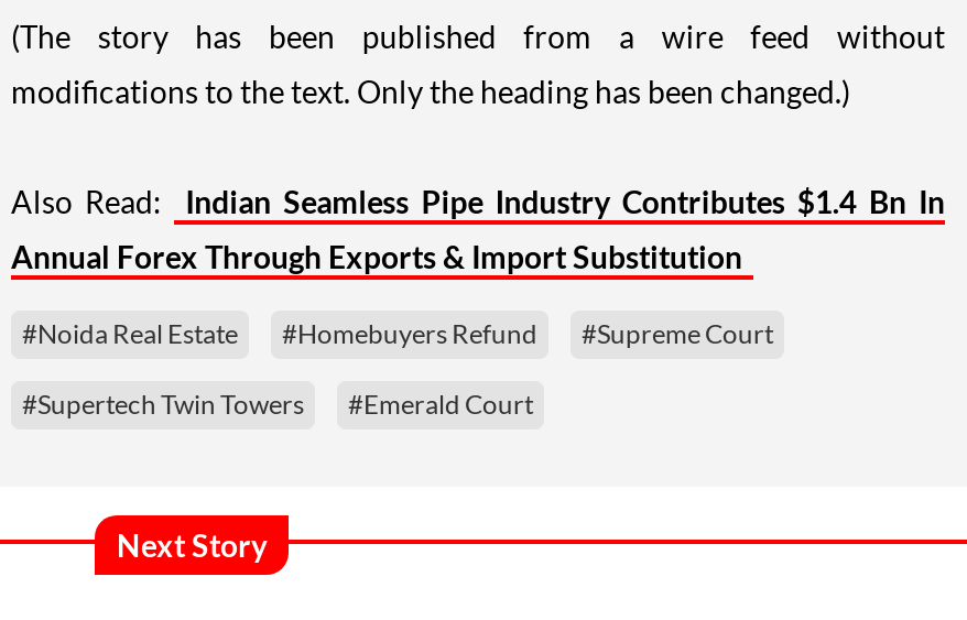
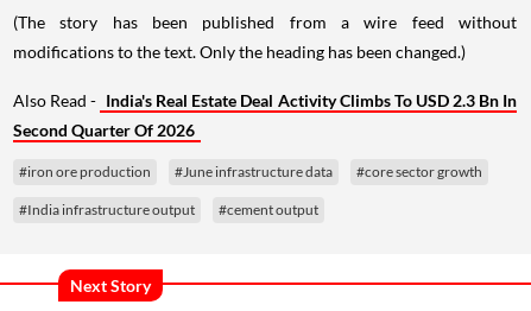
- Also Read: Indian Seamless Pipe Industry Contributes $1.4 Bn In
+ Also Read - India's Real Estate Deal Activity Climbs To USD 2.3 Bn In

- Annual Forex Through Exports & Import Substitution
+ Second Quarter Of 2026

- #Noida Real Estate
- #Homebuyers Refund
- #Supreme Court
+ #iron ore production
+ #June infrastructure data
+ #core sector growth

- #Supertech Twin Towers
- #Emerald Court
+ #India infrastructure output
+ #cement output
